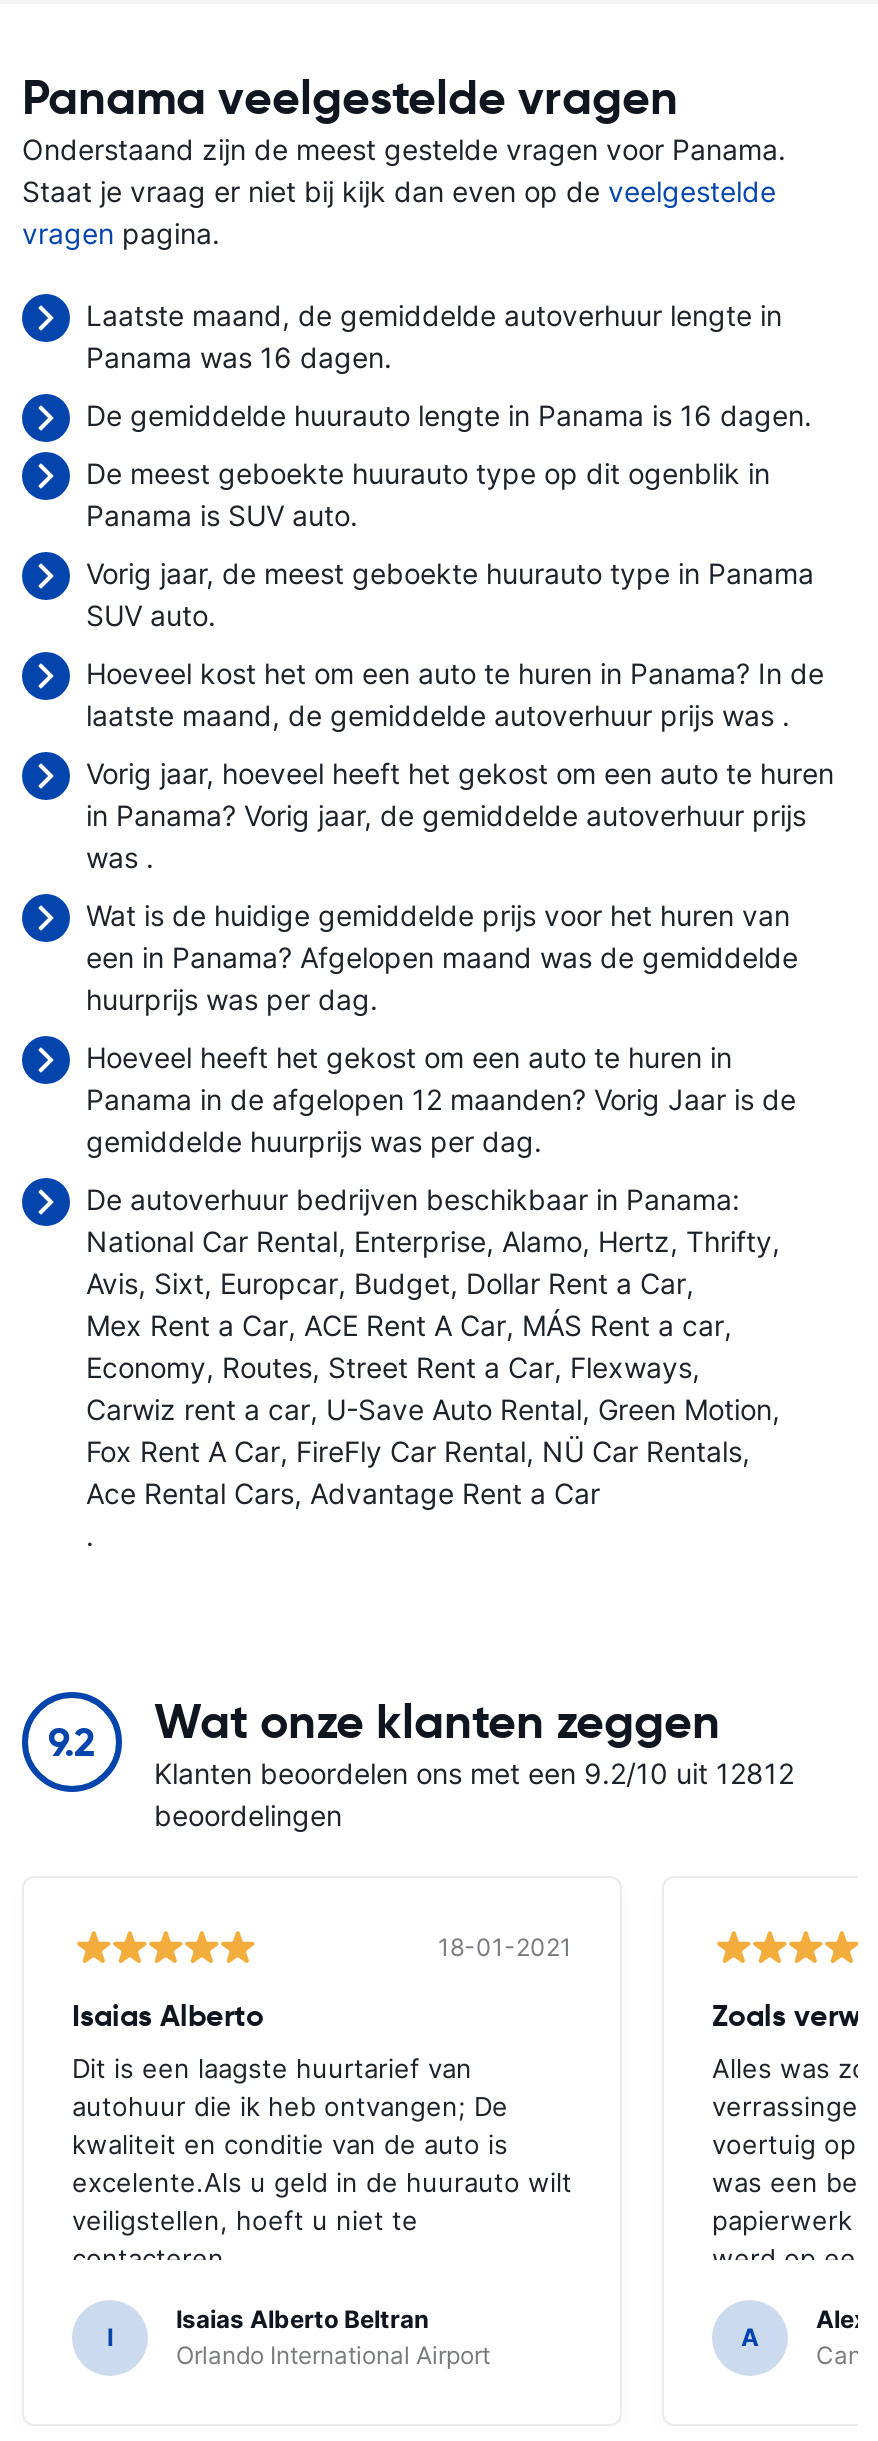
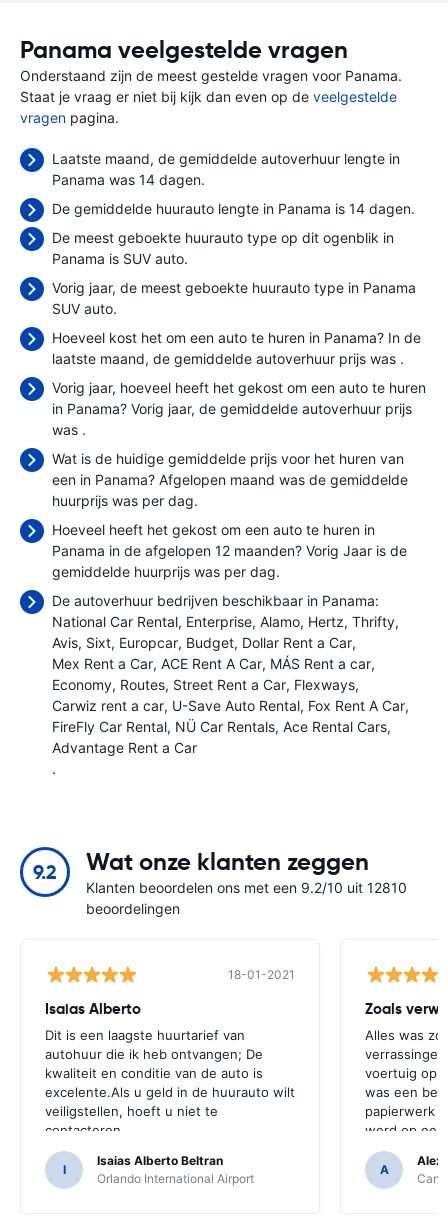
- Panama was 16 dagen.
+ Panama was 14 dagen.

- De gemiddelde huurauto lengte in Panama is 16 dagen.
+ De gemiddelde huurauto lengte in Panama is 14 dagen.

- Carwiz rent a car U-Save Auto Rental Green Motion
- Fox Rent A Car FireFly Car Rental NÜ Car Rentals
- Ace Rental Cars Advantage Rent a Car
+ Carwiz rent a car U-Save Auto Rental Fox Rent A Car
+ FireFly Car Rental NÜ Car Rentals Ace Rental Cars
+ Advantage Rent a Car

- Klanten beoordelen ons met een 9.2/10 uit 12812
+ Klanten beoordelen ons met een 9.2/10 uit 12810
